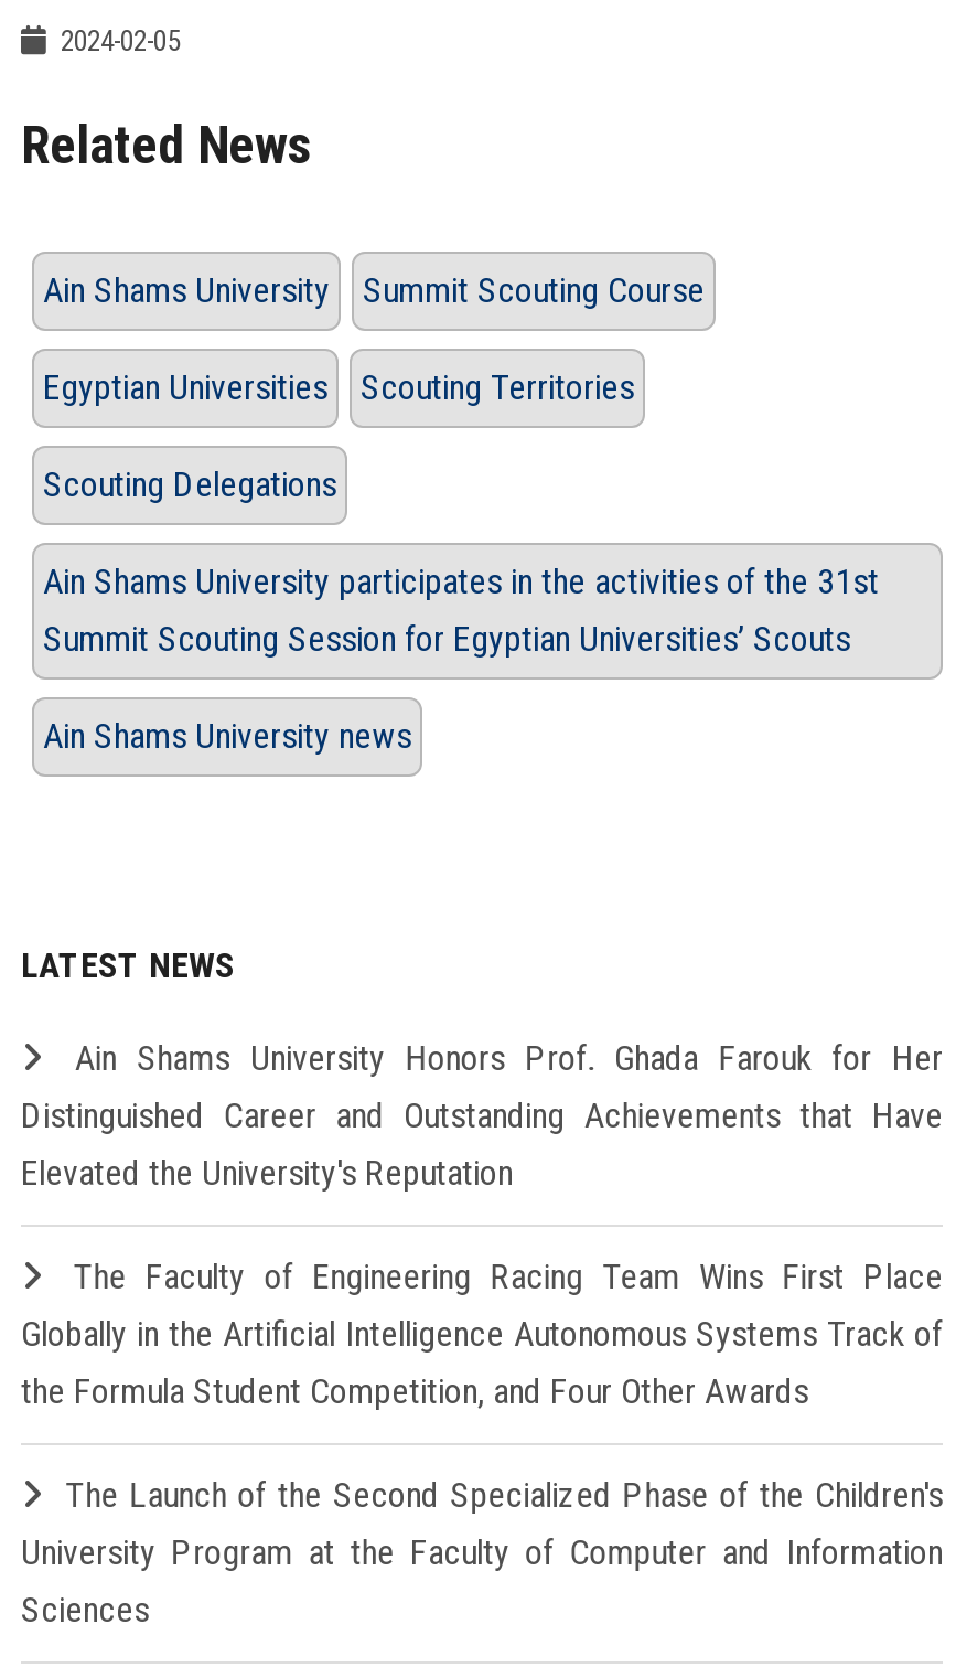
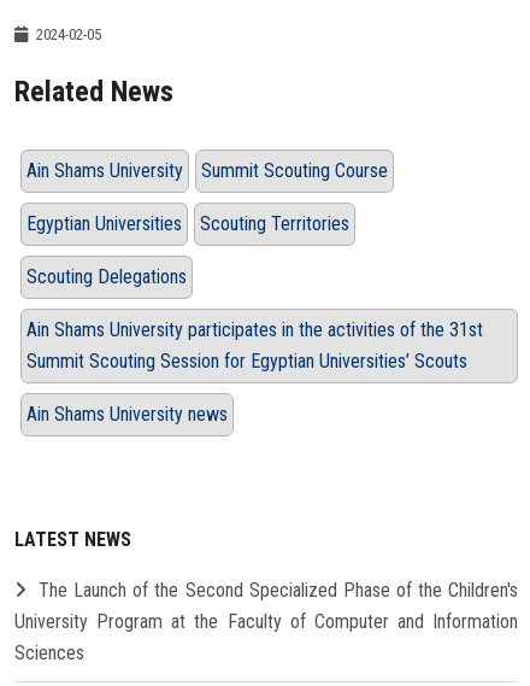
- Ain Shams University Honors Prof. Ghada Farouk for Her
- Distinguished Career and Outstanding Achievements that Have
- Elevated the University's Reputation
- The Faculty of Engineering Racing Team Wins First Place
- Globally in the Artificial Intelligence Autonomous Systems Track of
- the Formula Student Competition, and Four Other Awards
